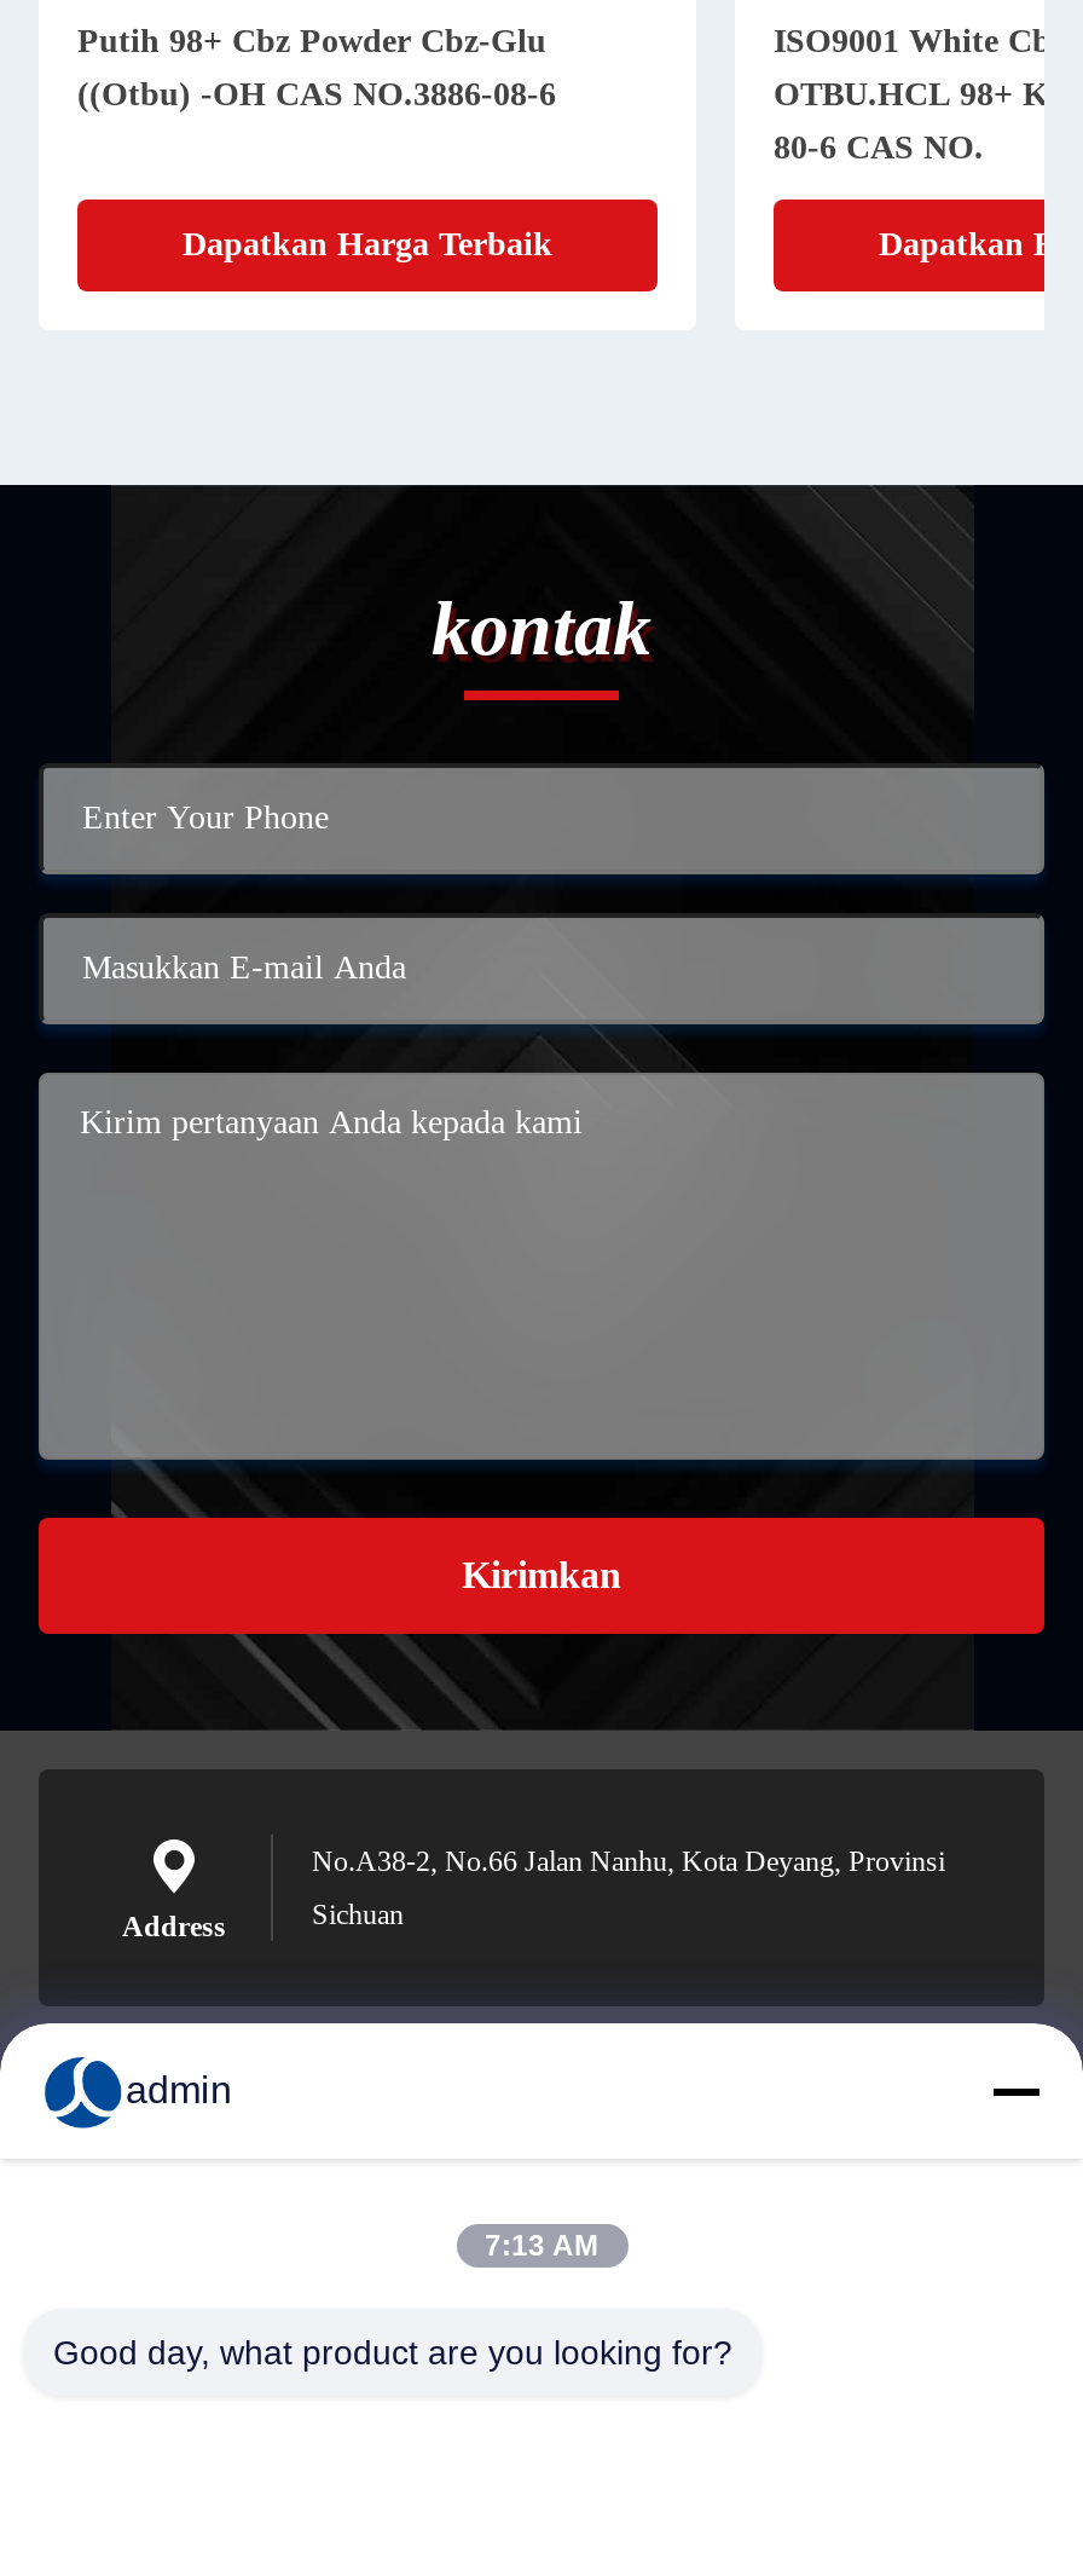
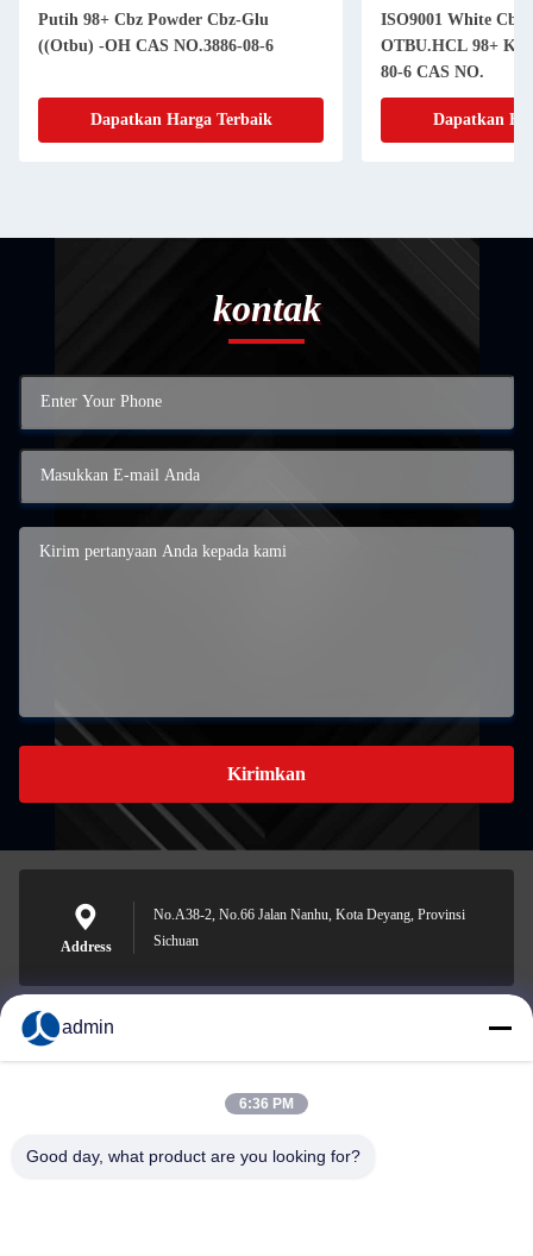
- 7:13 AM
+ 6:36 PM
